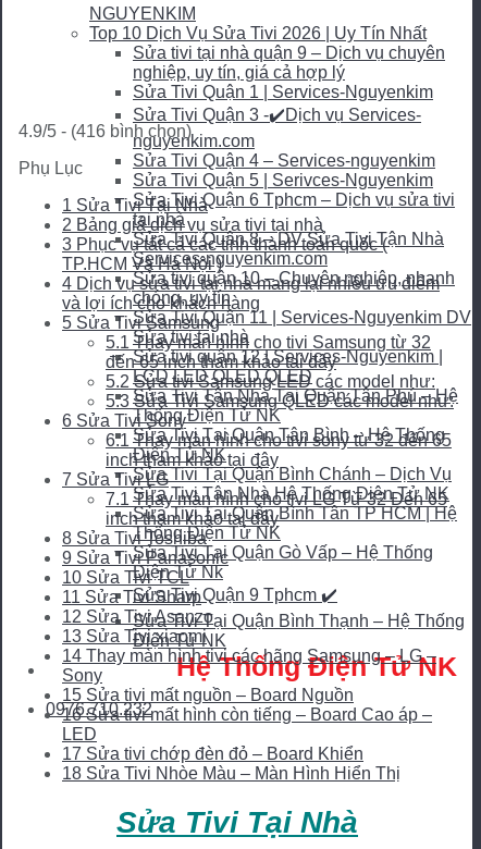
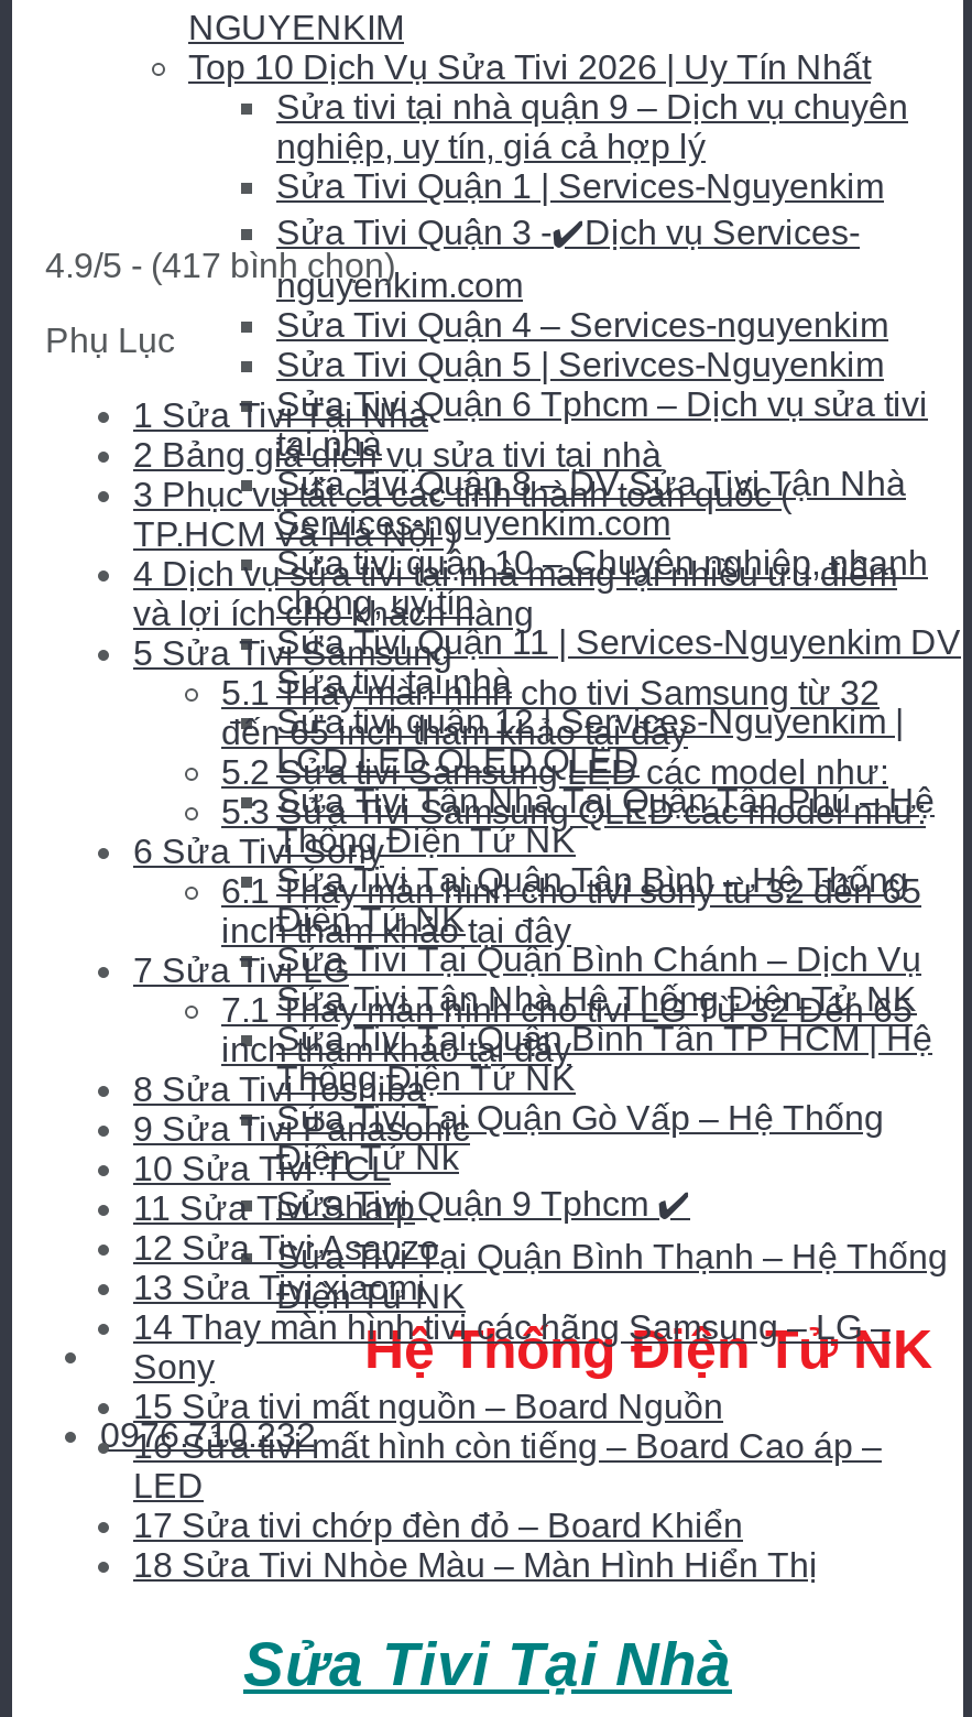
- 4.9/5 - (416 bình chọn)
+ 4.9/5 - (417 bình chọn)
